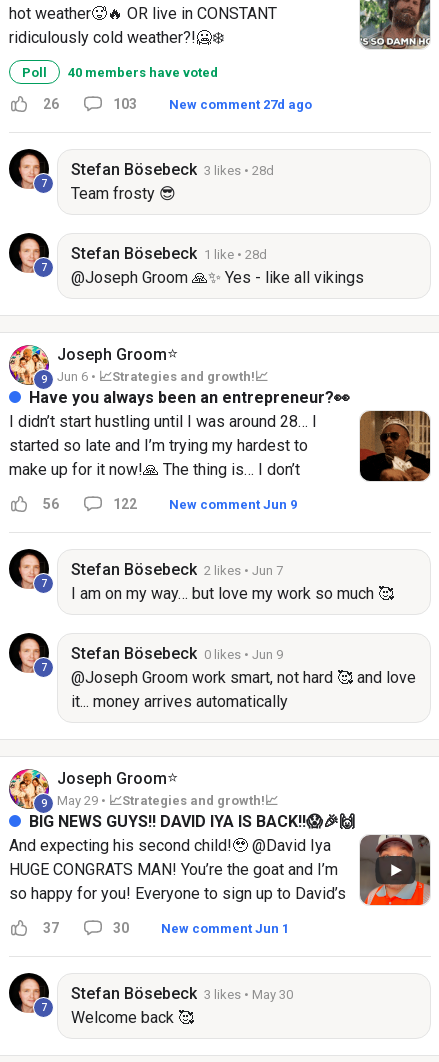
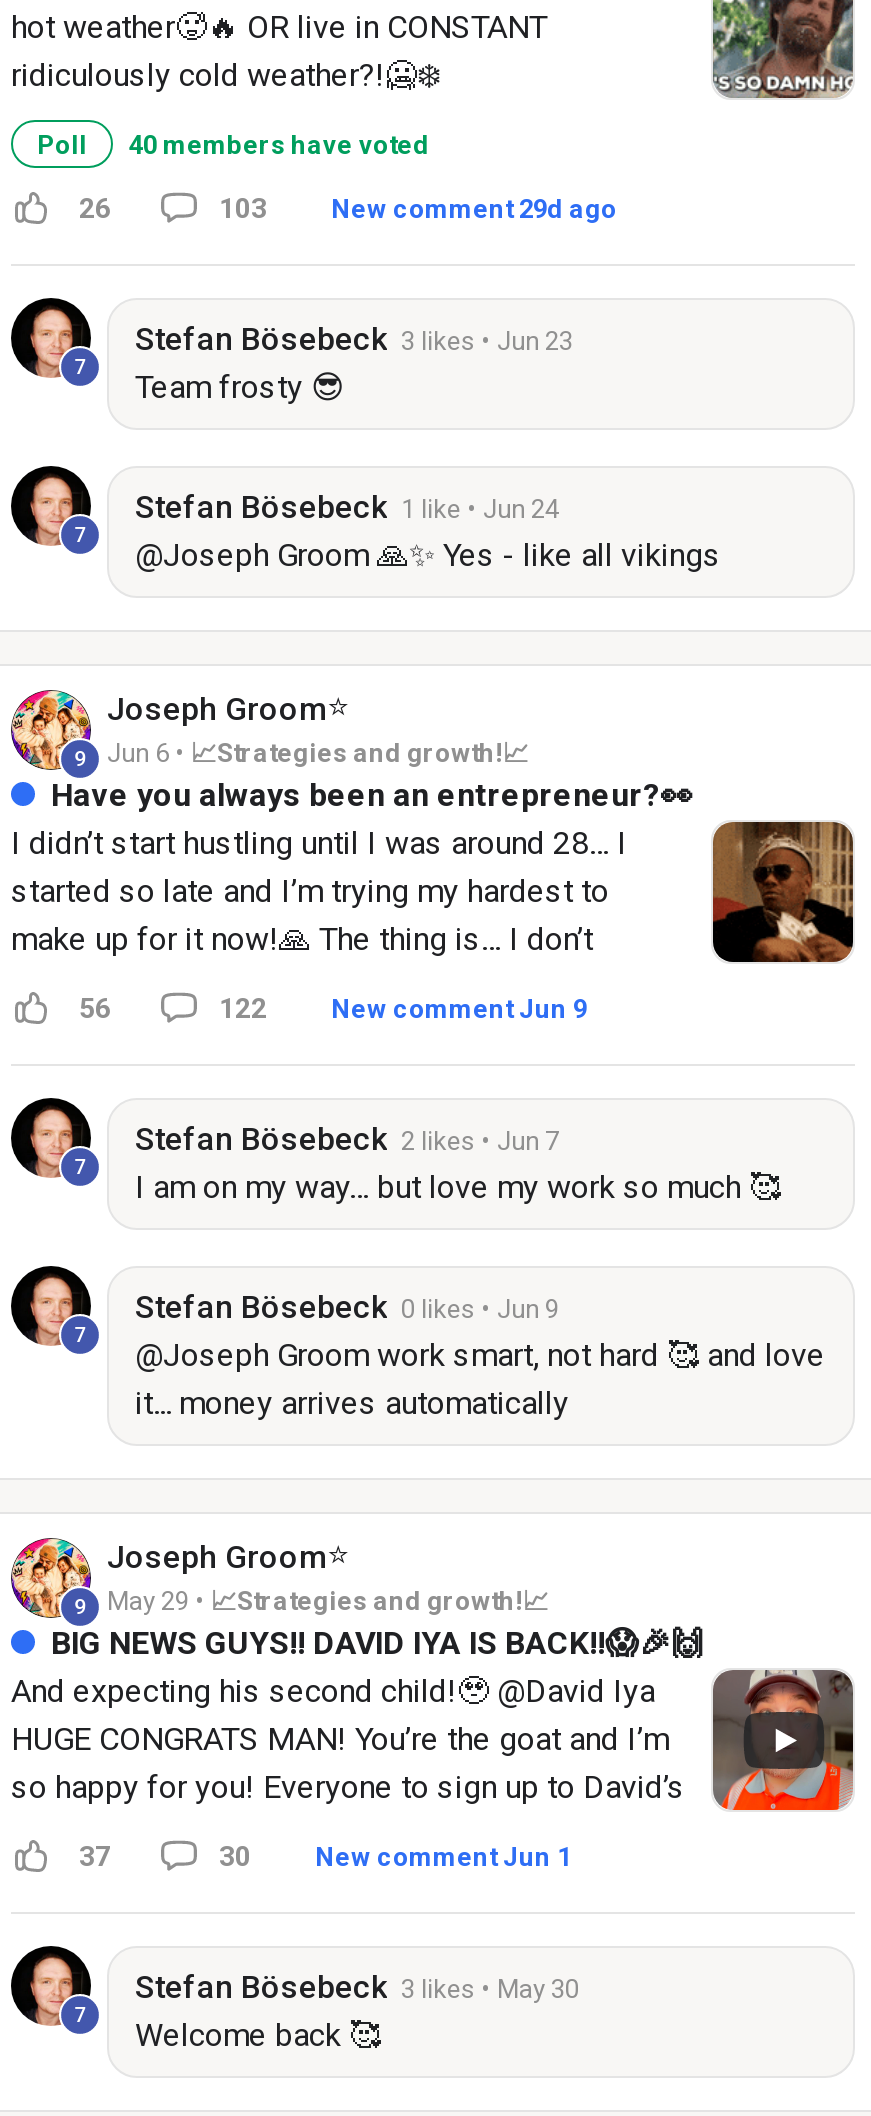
- New comment 27d ago
+ New comment 29d ago

- Stefan Bösebeck 3 likes • 28d
+ Stefan Bösebeck 3 likes • Jun 23

- Stefan Bösebeck 1 like • 28d
+ Stefan Bösebeck 1 like • Jun 24
